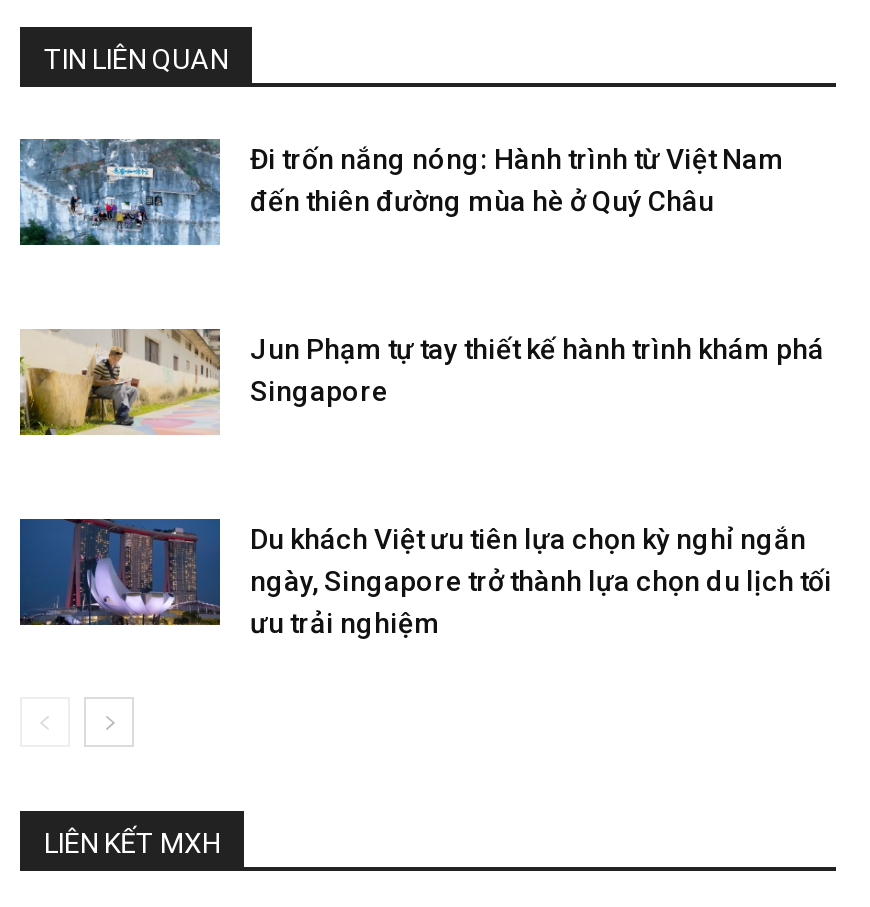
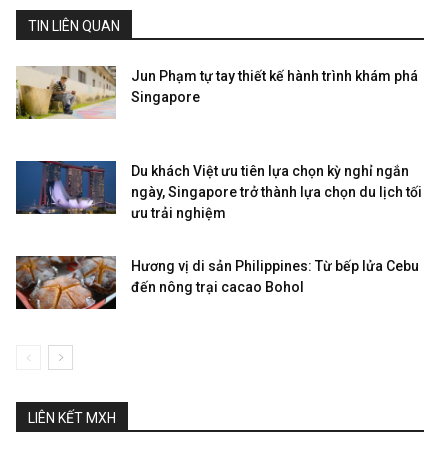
- [image]
- Đi trốn nắng nóng: Hành trình từ Việt Nam
- đến thiên đường mùa hè ở Quý Châu

moved up: [image] | Jun Phạm tự tay thiết kế hành trình khám phá | Singapore | Du khách Việt ưu tiên lựa chọn kỳ nghỉ ngắn | ngày, Singapore trở thành lựa chọn du lịch tối | ưu trải nghiệm

+ [image]
+ Hương vị di sản Philippines: Từ bếp lửa Cebu
+ đến nông trại cacao Bohol
